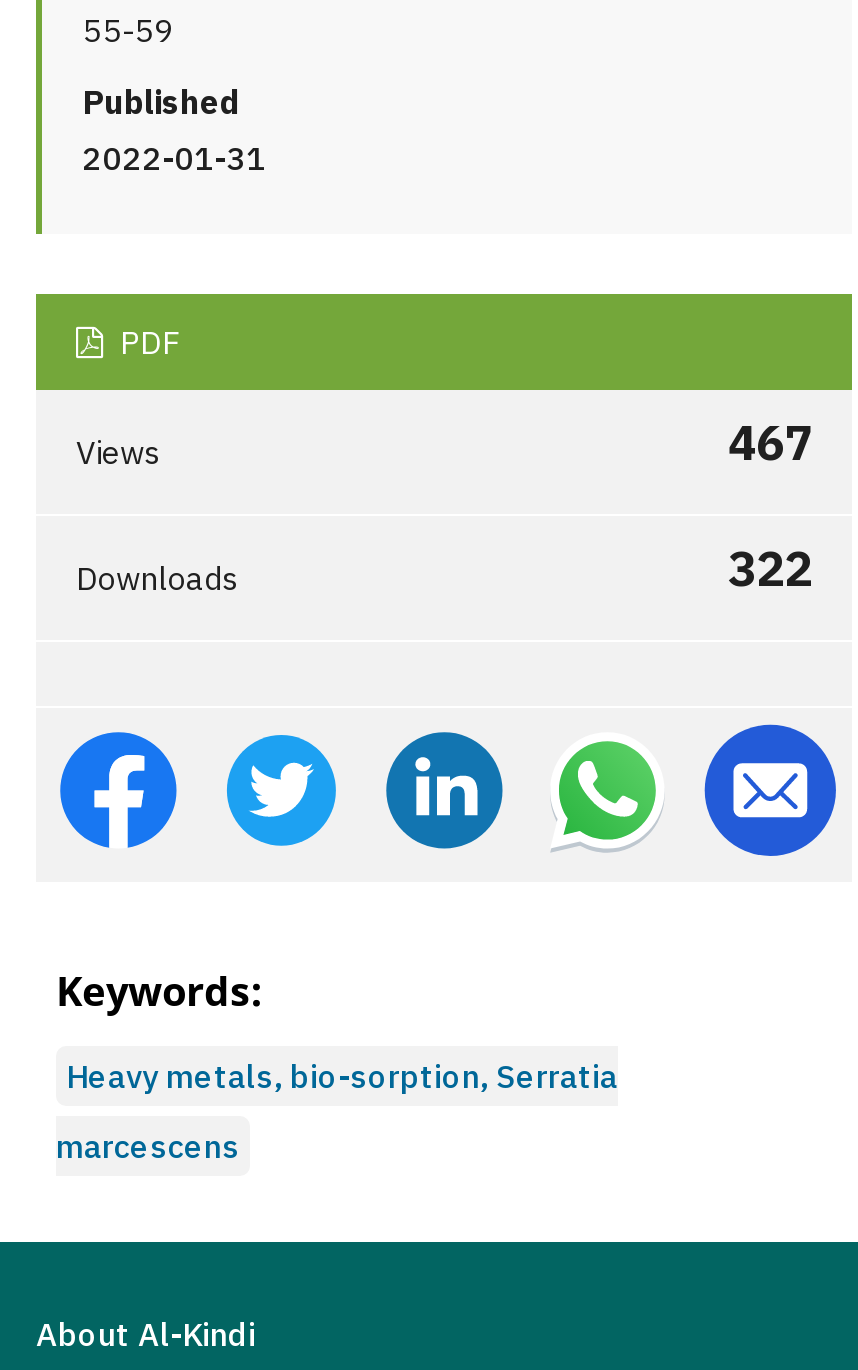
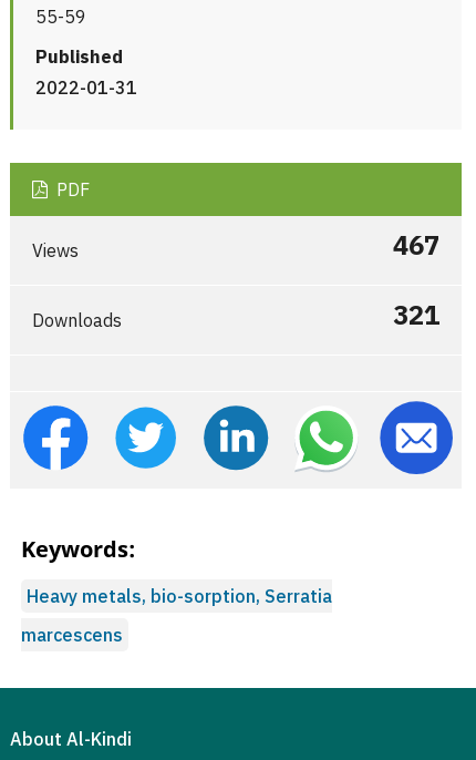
- 322
+ 321
